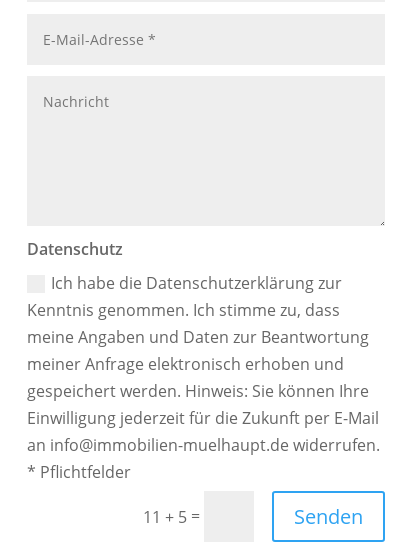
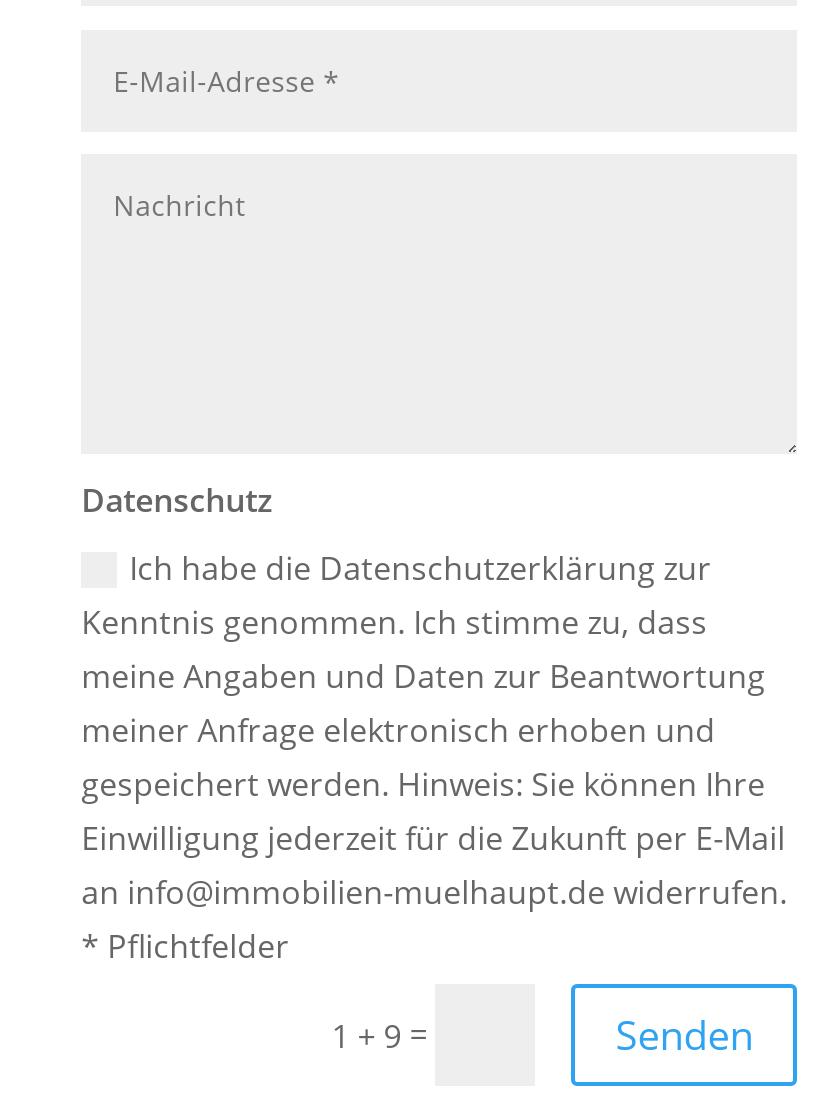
- 11 + 5 =
+ 1 + 9 =
